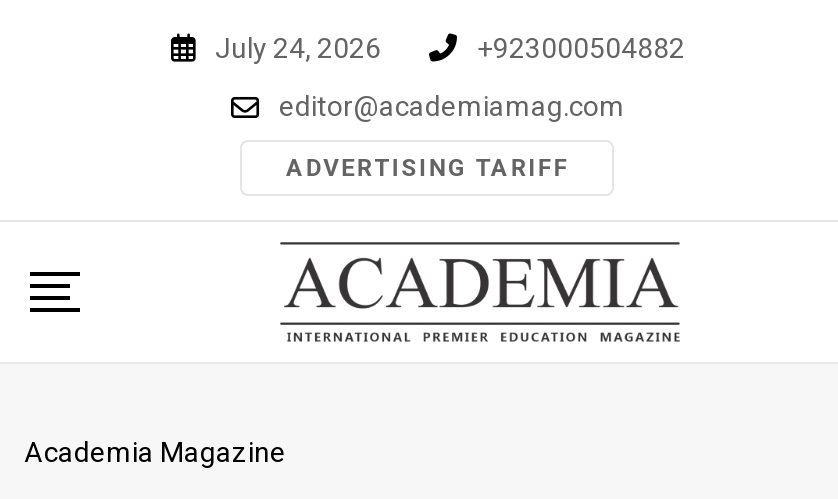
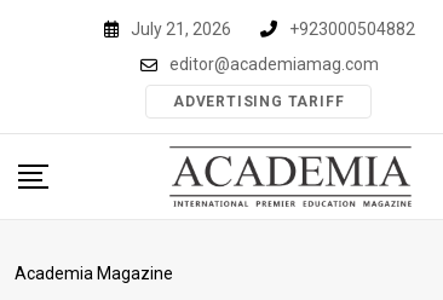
- July 24, 2026
+ July 21, 2026
